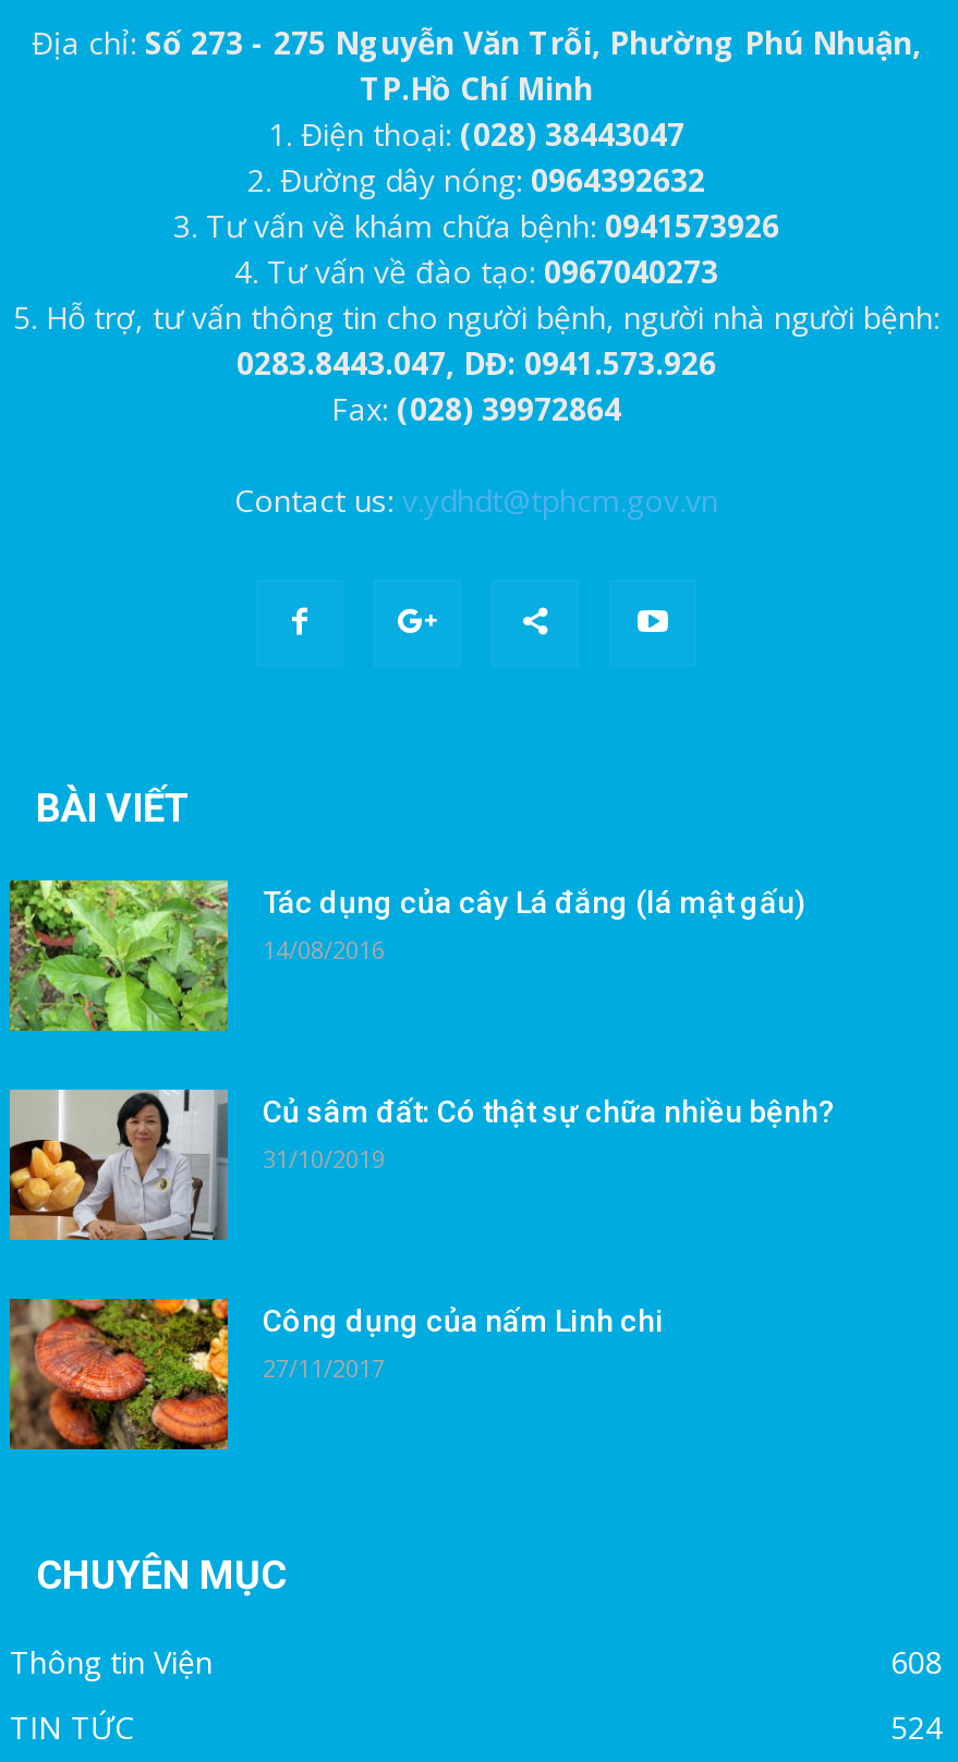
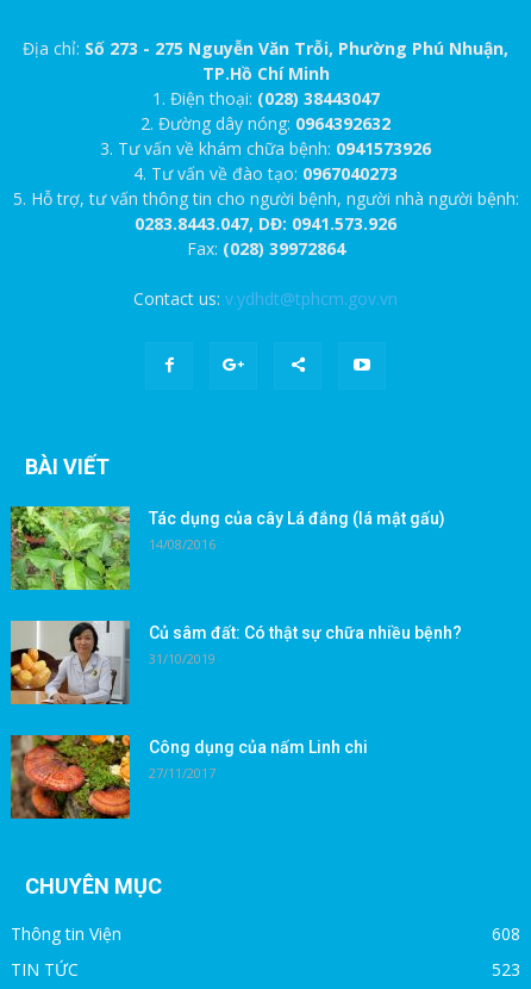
- 524
+ 523
